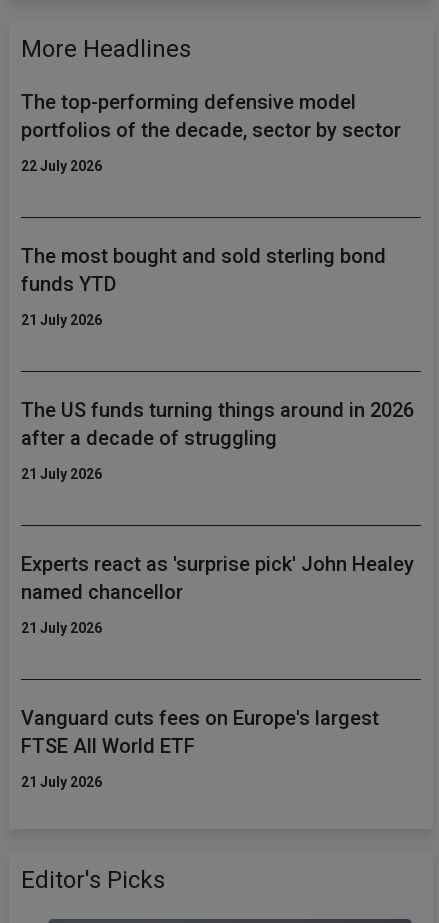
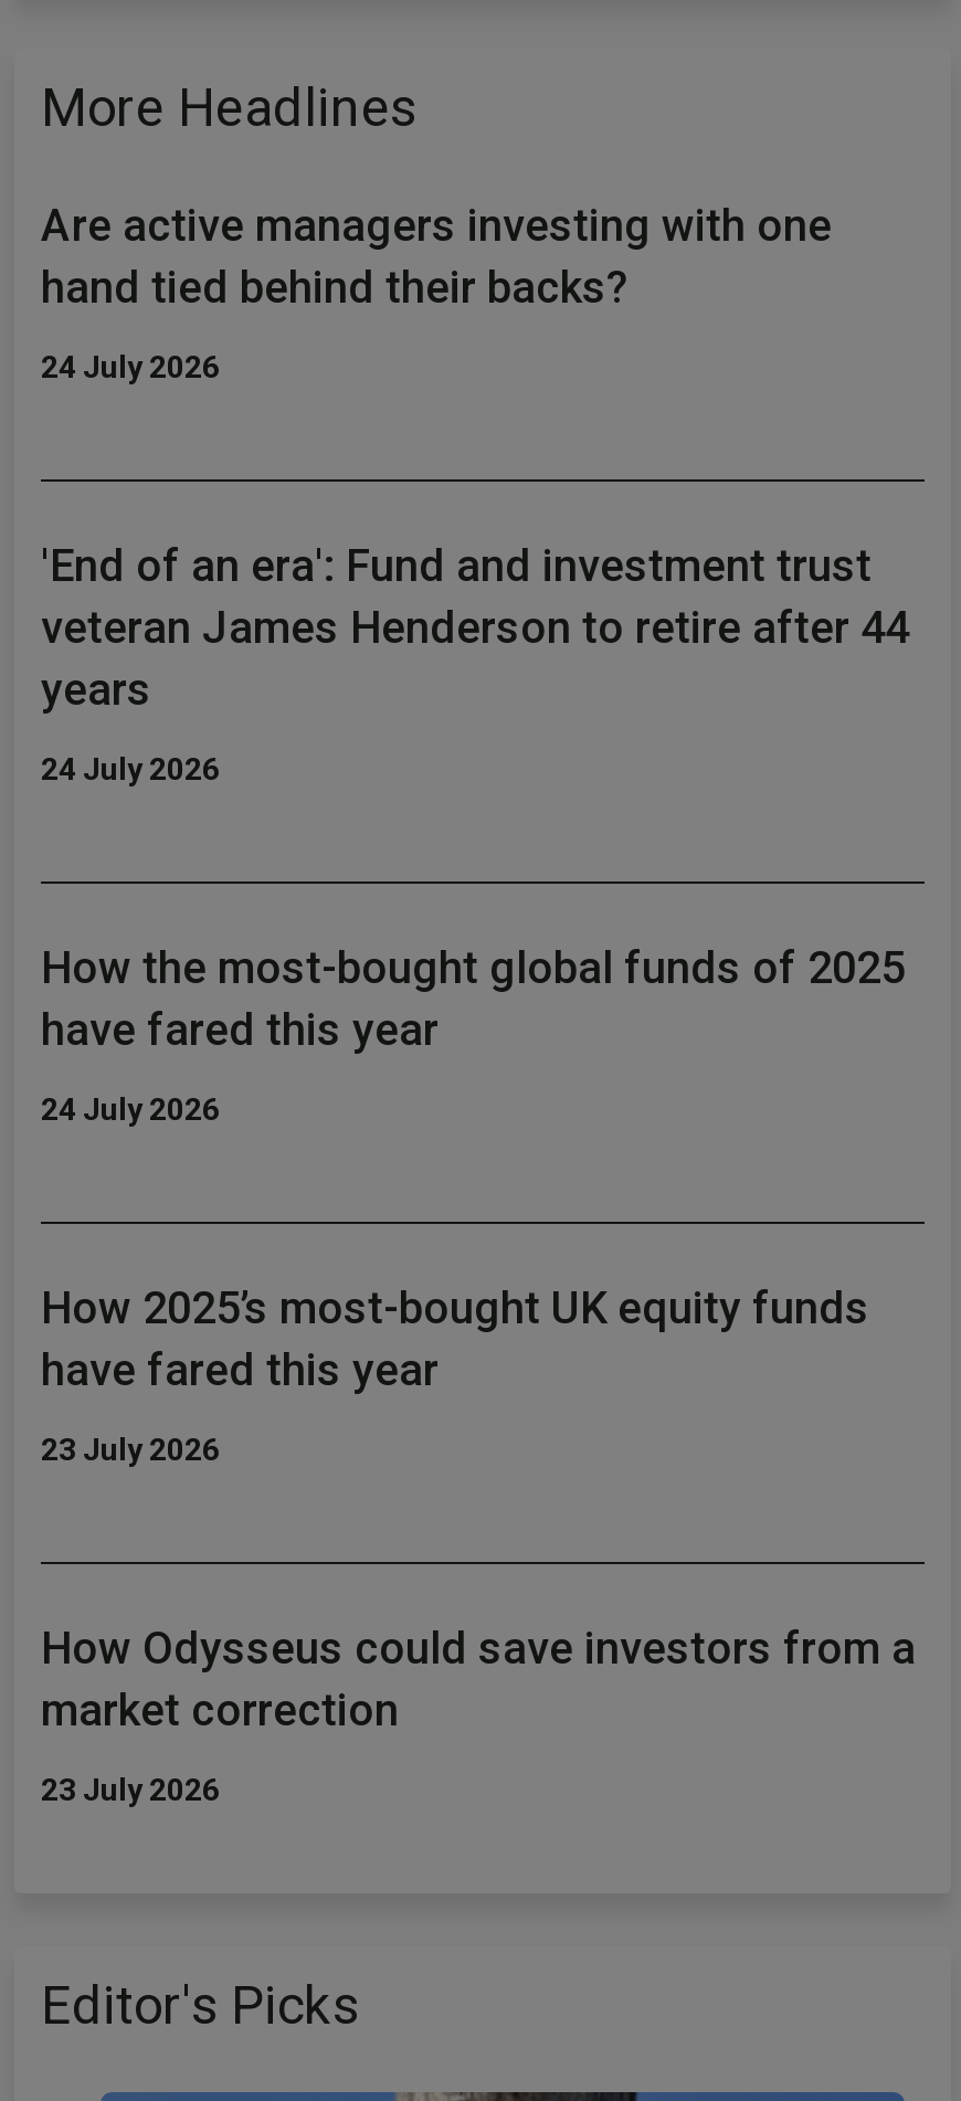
- The top-performing defensive model
- portfolios of the decade, sector by sector
+ Are active managers investing with one
+ hand tied behind their backs?

- 22 July 2026
+ 24 July 2026

- The most bought and sold sterling bond
- funds YTD
+ 'End of an era': Fund and investment trust
+ veteran James Henderson to retire after 44
+ years

- 21 July 2026
+ 24 July 2026

- The US funds turning things around in 2026
- after a decade of struggling
+ How the most-bought global funds of 2025
+ have fared this year

- 21 July 2026
+ 24 July 2026

- Experts react as 'surprise pick' John Healey
- named chancellor
+ How 2025’s most-bought UK equity funds
+ have fared this year

- 21 July 2026
+ 23 July 2026

- Vanguard cuts fees on Europe's largest
- FTSE All World ETF
+ How Odysseus could save investors from a
+ market correction

- 21 July 2026
+ 23 July 2026
